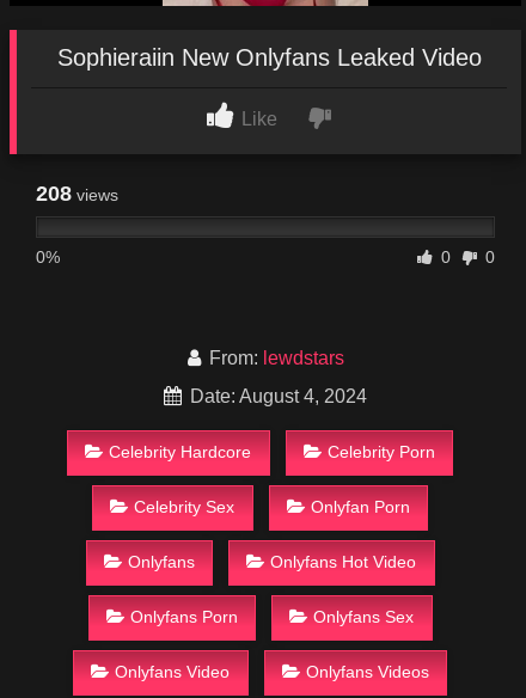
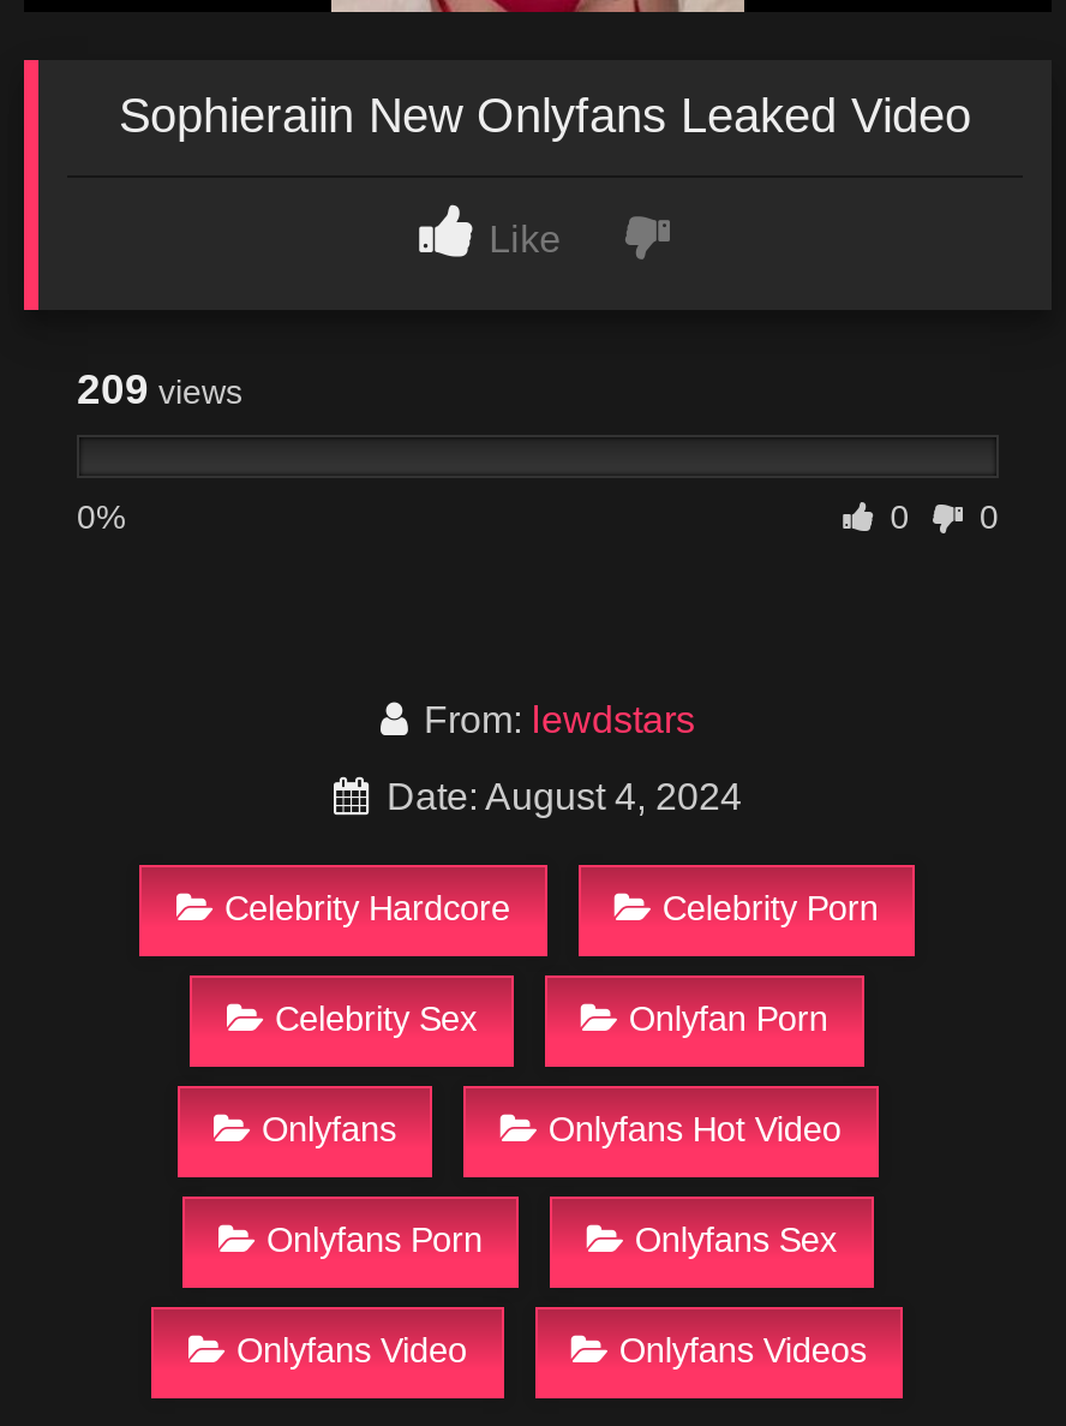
- 208 views
+ 209 views
